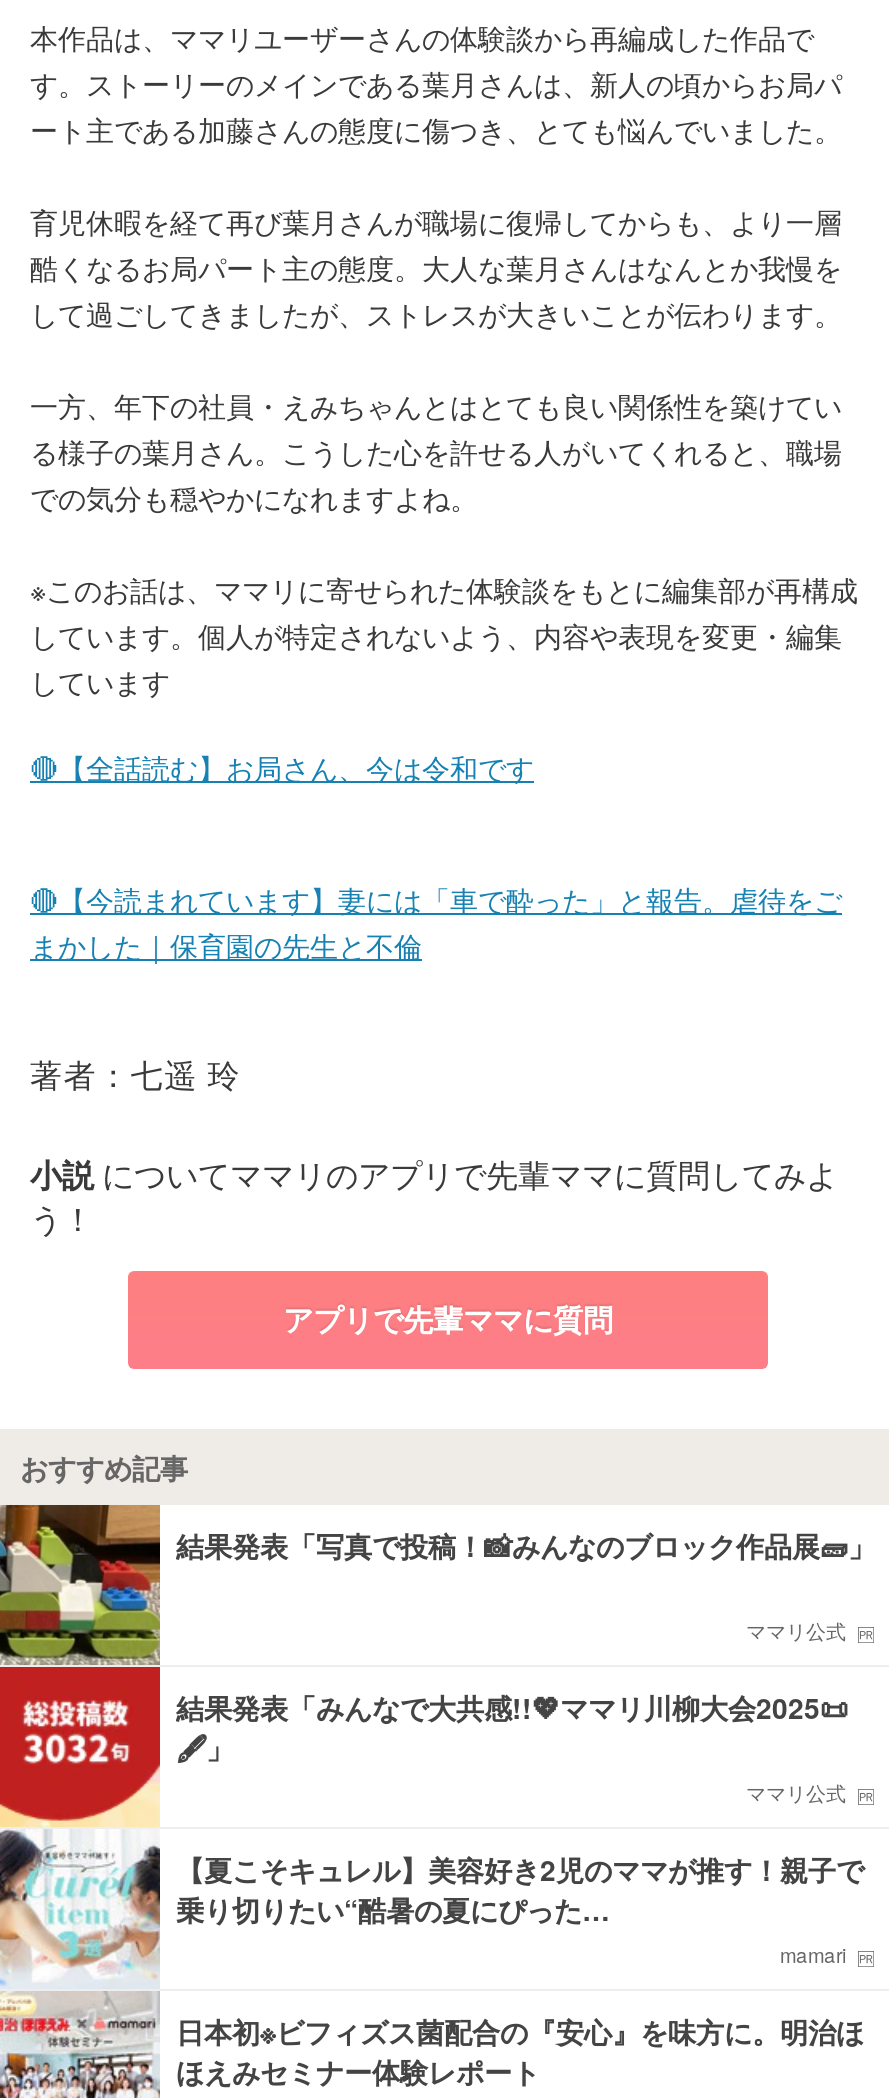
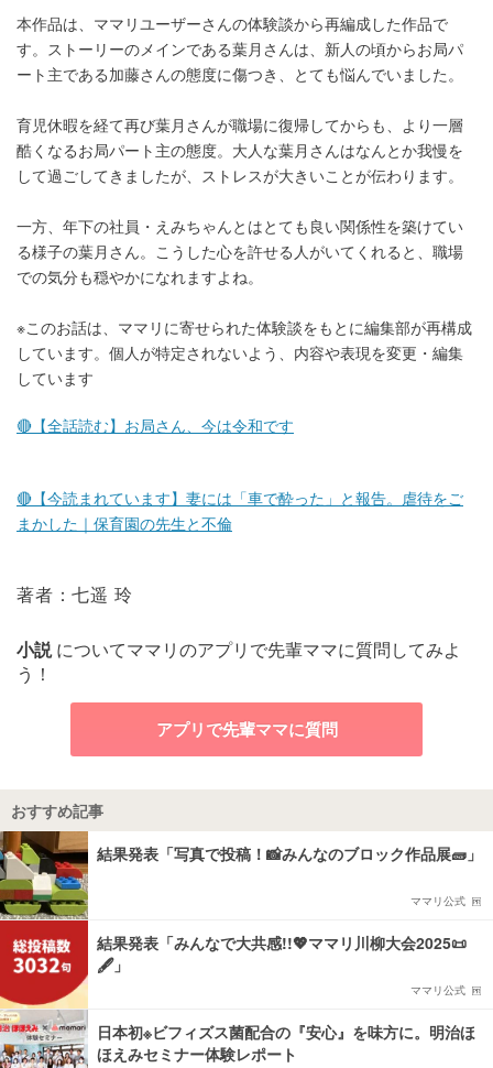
- [image]
- 【夏こそキュレル】美容好き2児のママが推す！親子で
- 乗り切りたい“酷暑の夏にぴった…
- mamari
